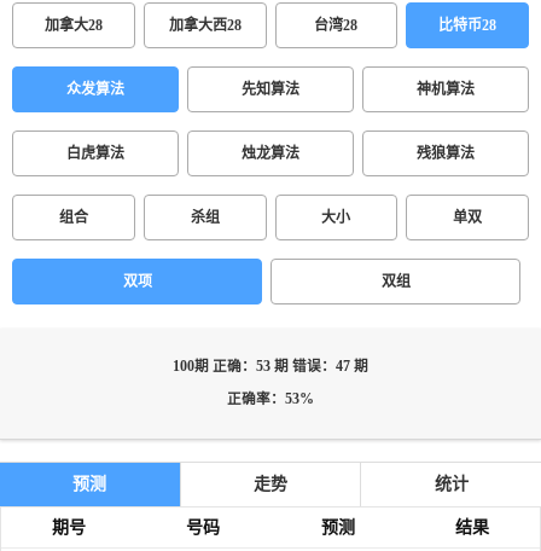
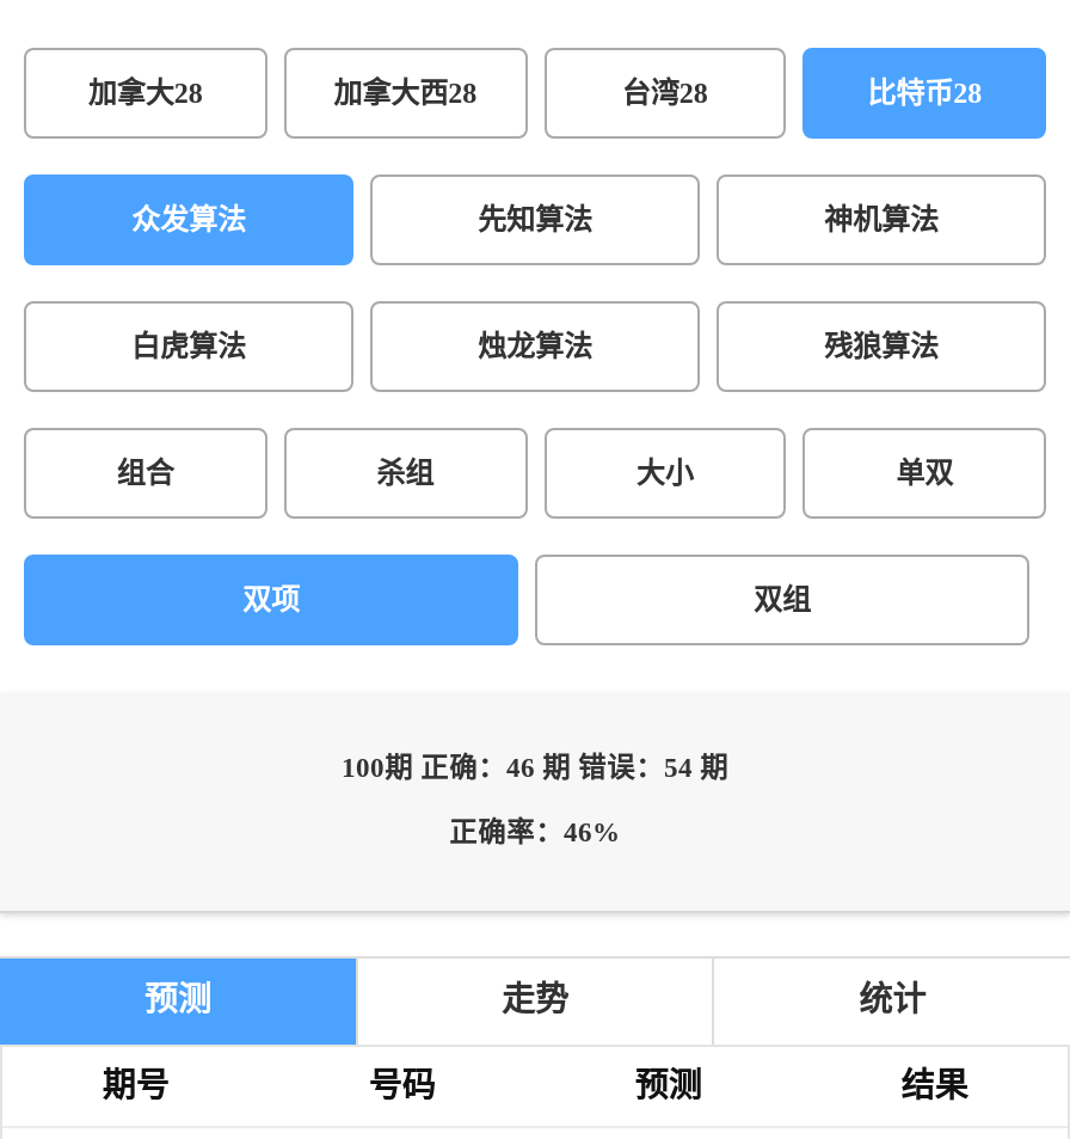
- 100期 正确：53 期 错误：47 期
+ 100期 正确：46 期 错误：54 期

- 正确率：53%
+ 正确率：46%
